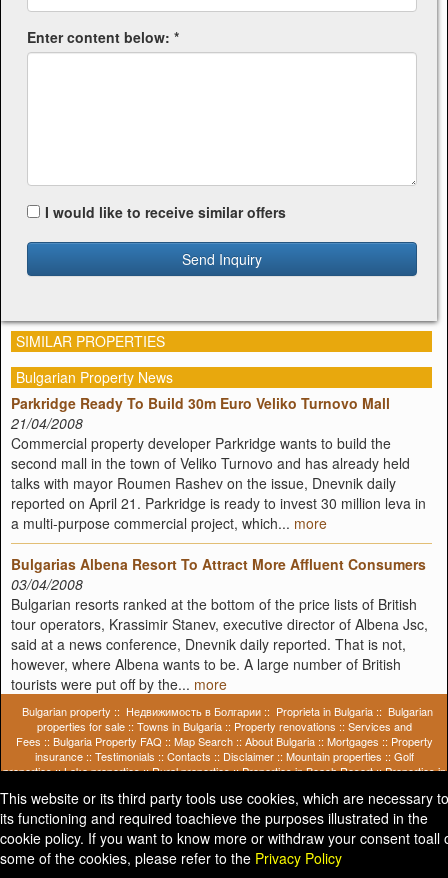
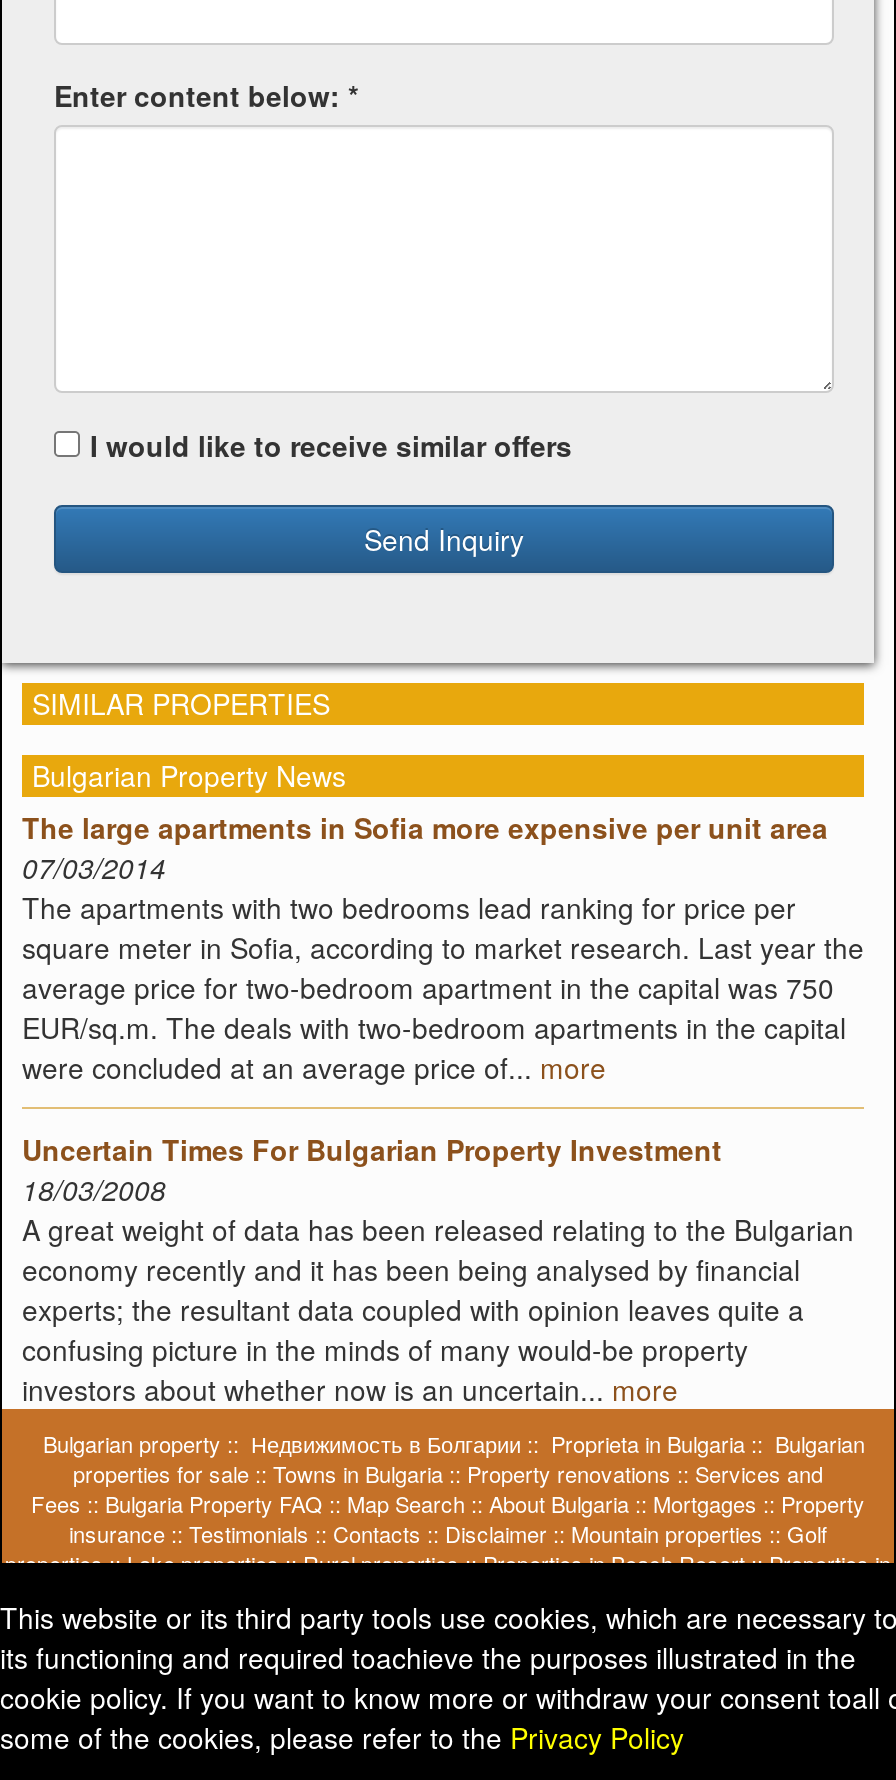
- Parkridge Ready To Build 30m Euro Veliko Turnovo Mall
- 21/04/2008
- Commercial property developer Parkridge wants to build the
- second mall in the town of Veliko Turnovo and has already held
- talks with mayor Roumen Rashev on the issue, Dnevnik daily
- reported on April 21. Parkridge is ready to invest 30 million leva in
- a multi-purpose commercial project, which... more
+ The large apartments in Sofia more expensive per unit area
+ 07/03/2014
+ The apartments with two bedrooms lead ranking for price per
+ square meter in Sofia, according to market research. Last year the
+ average price for two-bedroom apartment in the capital was 750
+ EUR/sq.m. The deals with two-bedroom apartments in the capital
+ were concluded at an average price of... more

- Bulgarias Albena Resort To Attract More Affluent Consumers
- 03/04/2008
- Bulgarian resorts ranked at the bottom of the price lists of British
- tour operators, Krassimir Stanev, executive director of Albena Jsc,
- said at a news conference, Dnevnik daily reported. That is not,
- however, where Albena wants to be. A large number of British
- tourists were put off by the... more
+ Uncertain Times For Bulgarian Property Investment
+ 18/03/2008
+ A great weight of data has been released relating to the Bulgarian
+ economy recently and it has been being analysed by financial
+ experts; the resultant data coupled with opinion leaves quite a
+ confusing picture in the minds of many would-be property
+ investors about whether now is an uncertain... more
